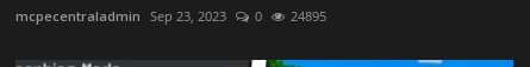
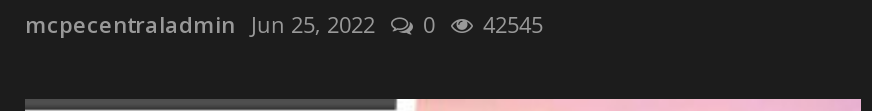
- mcpecentraladmin Sep 23, 2023
+ mcpecentraladmin Jun 25, 2022

- 24895
+ 42545
